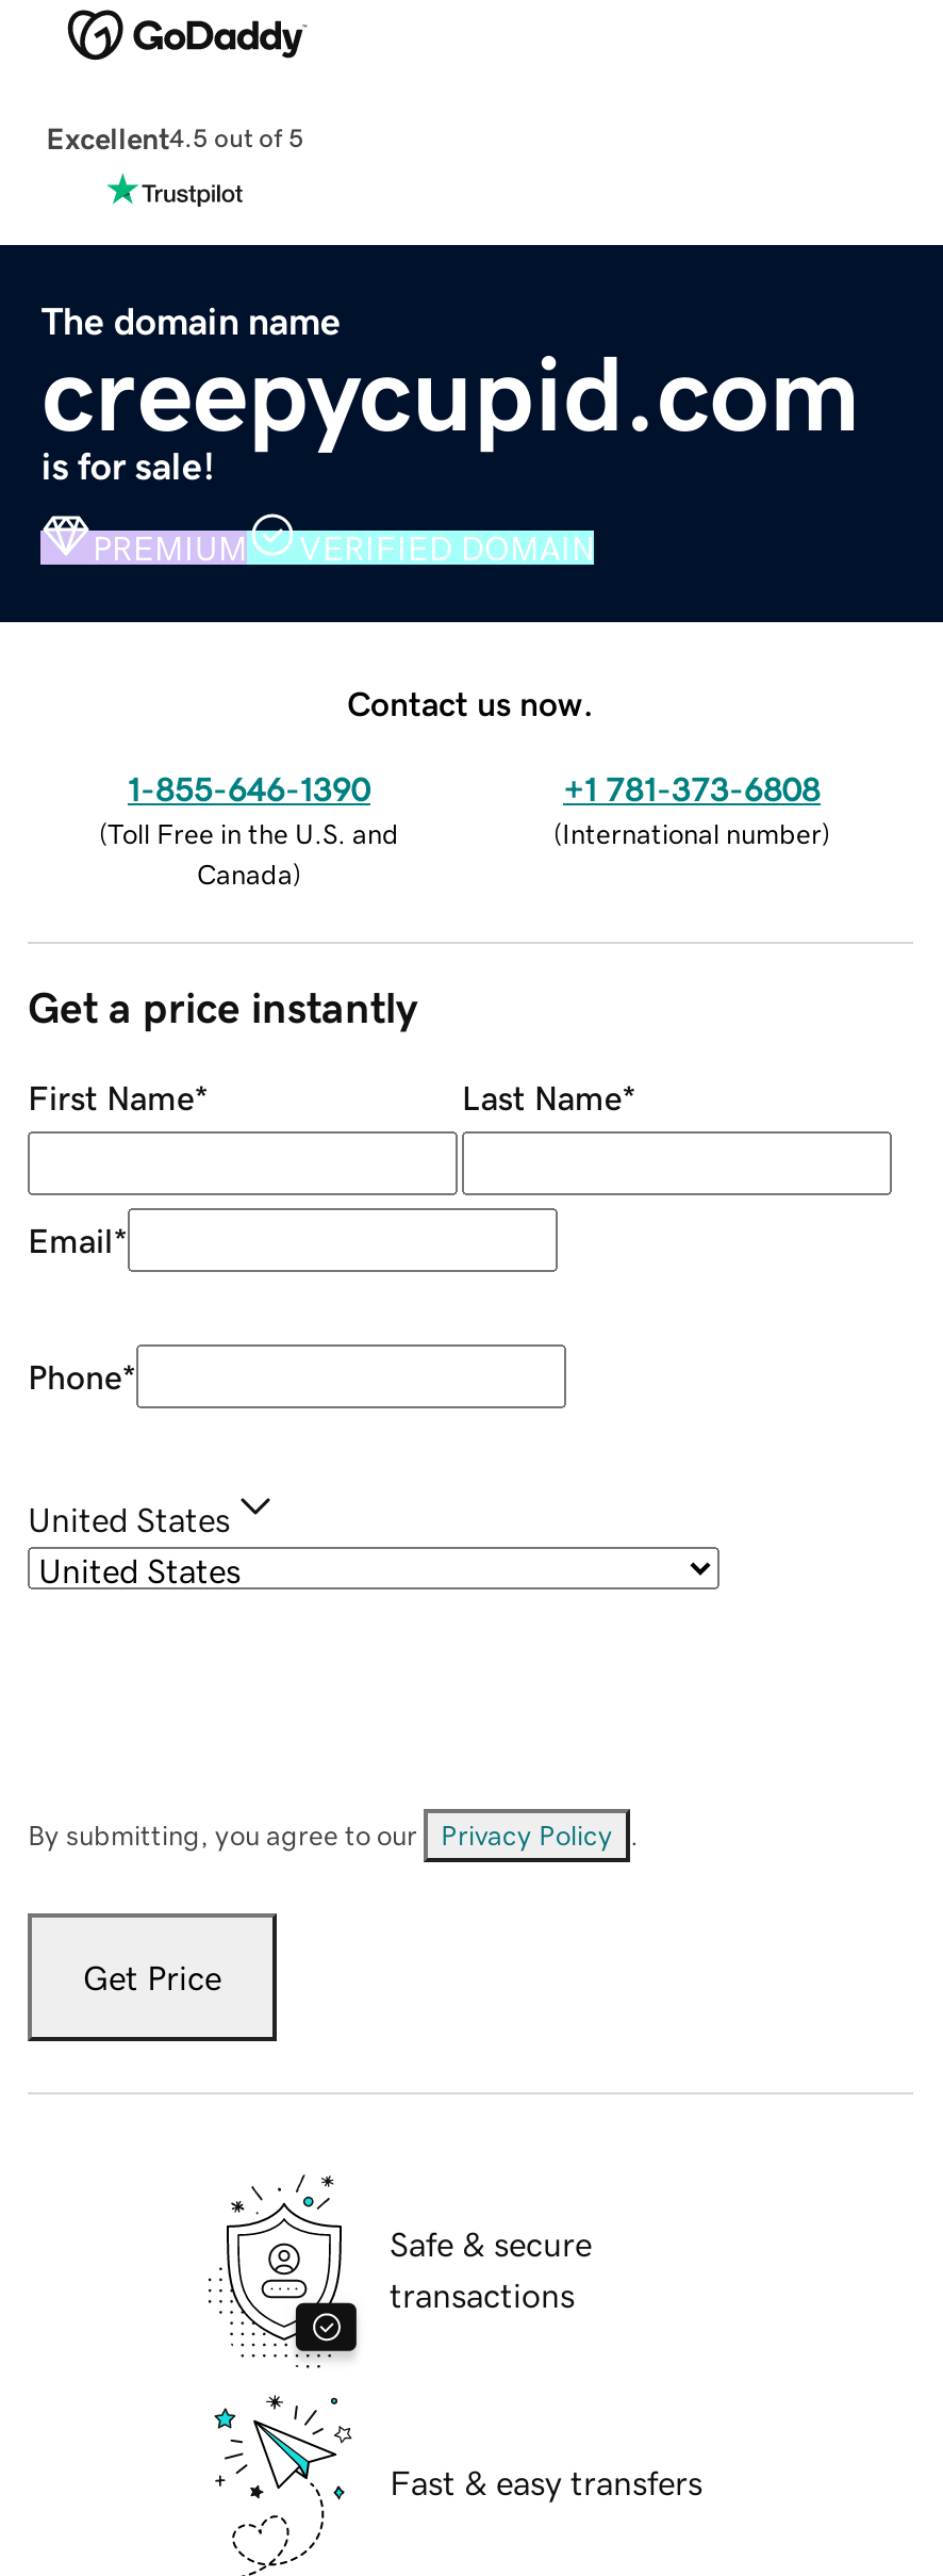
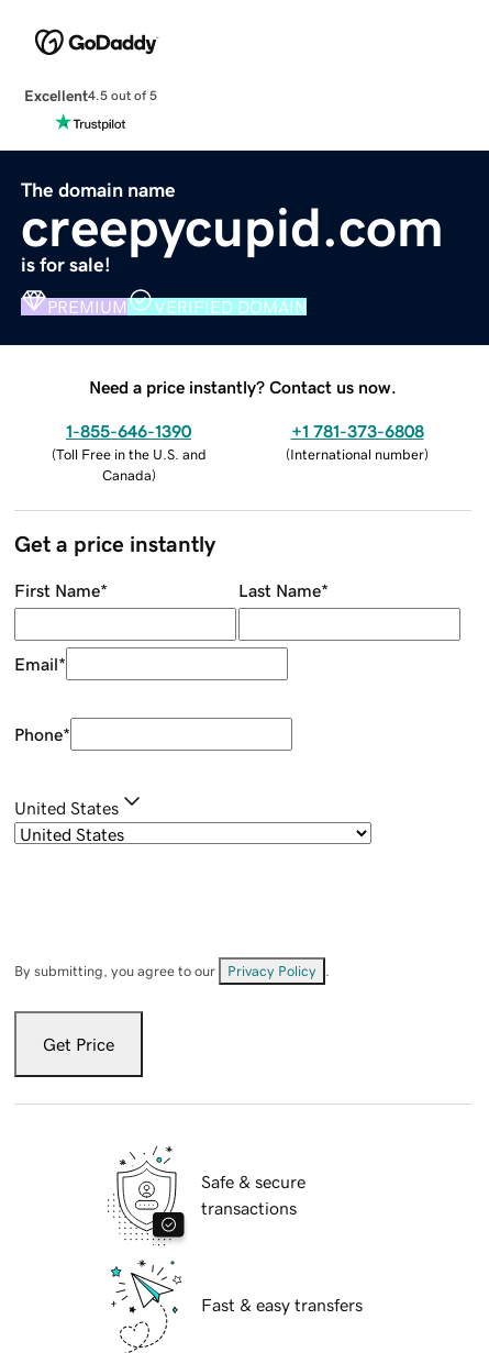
- Contact us now.
+ Need a price instantly? Contact us now.
